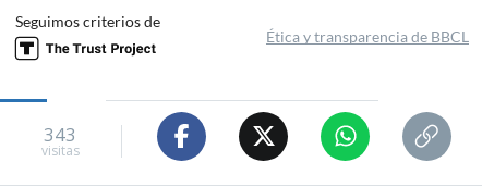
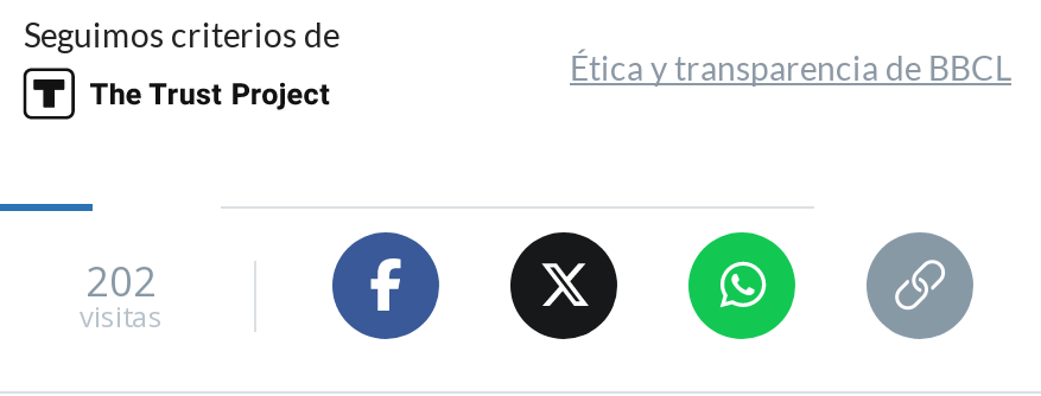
- 343
+ 202
